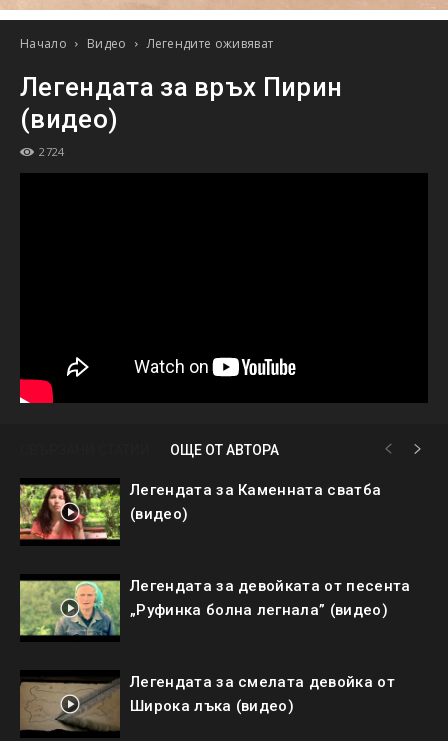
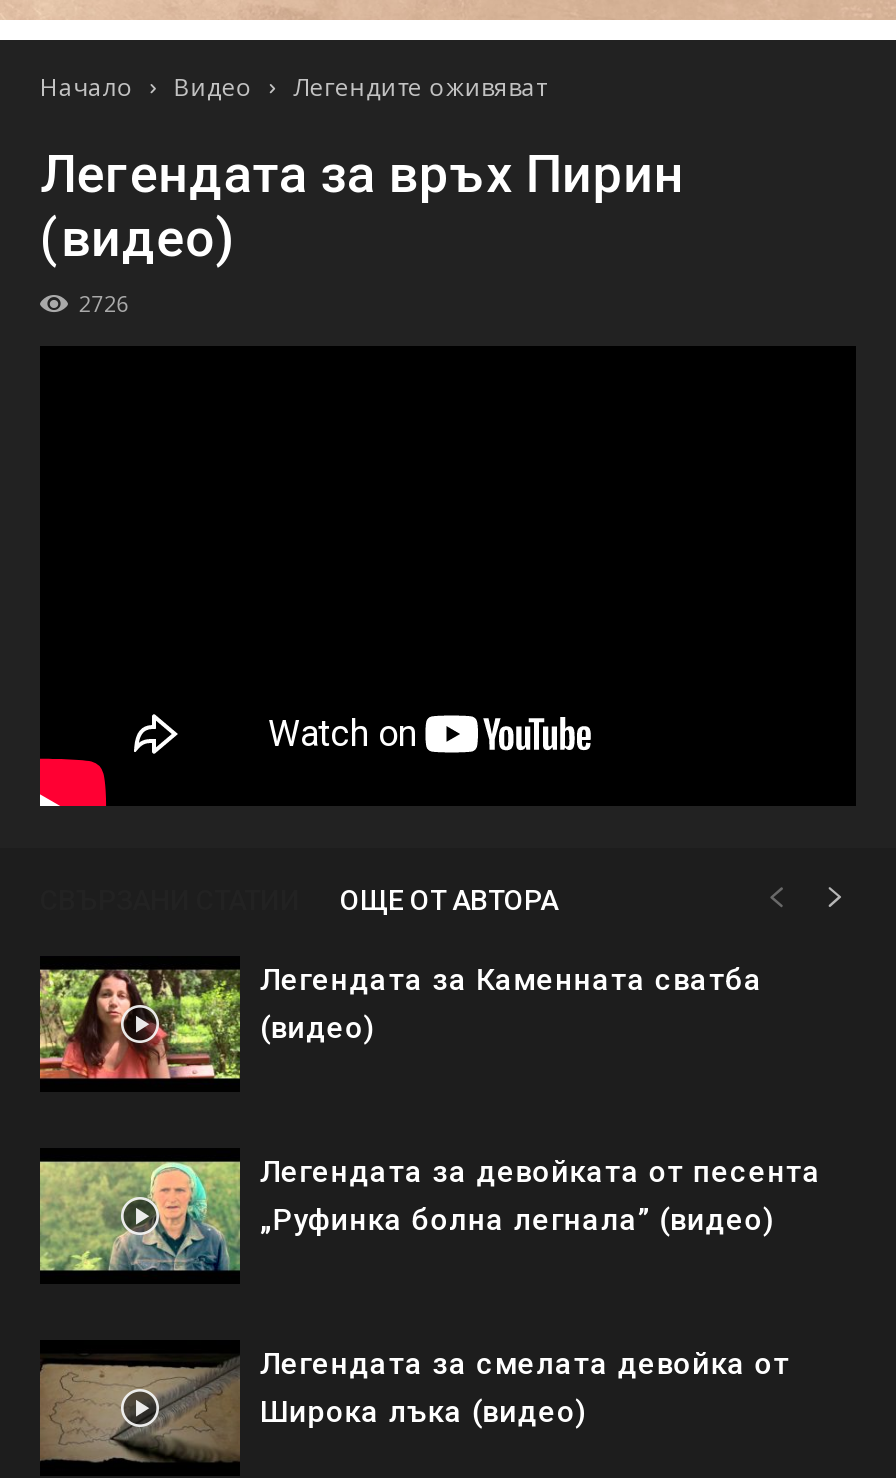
- 2724
+ 2726
